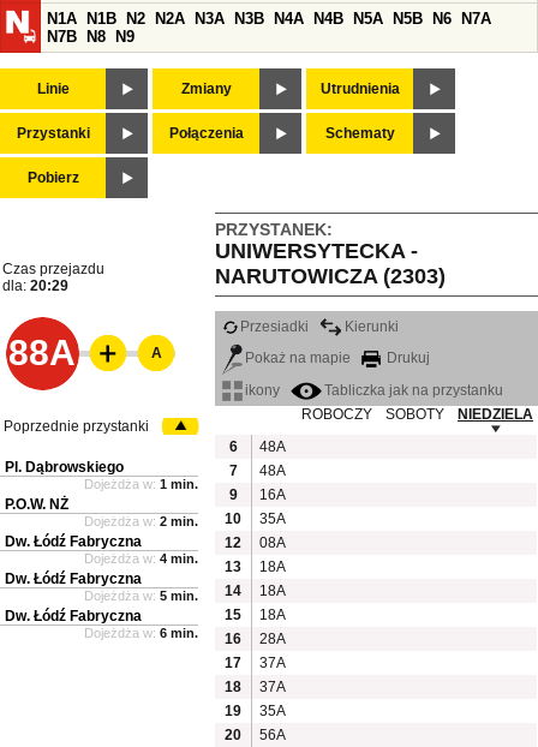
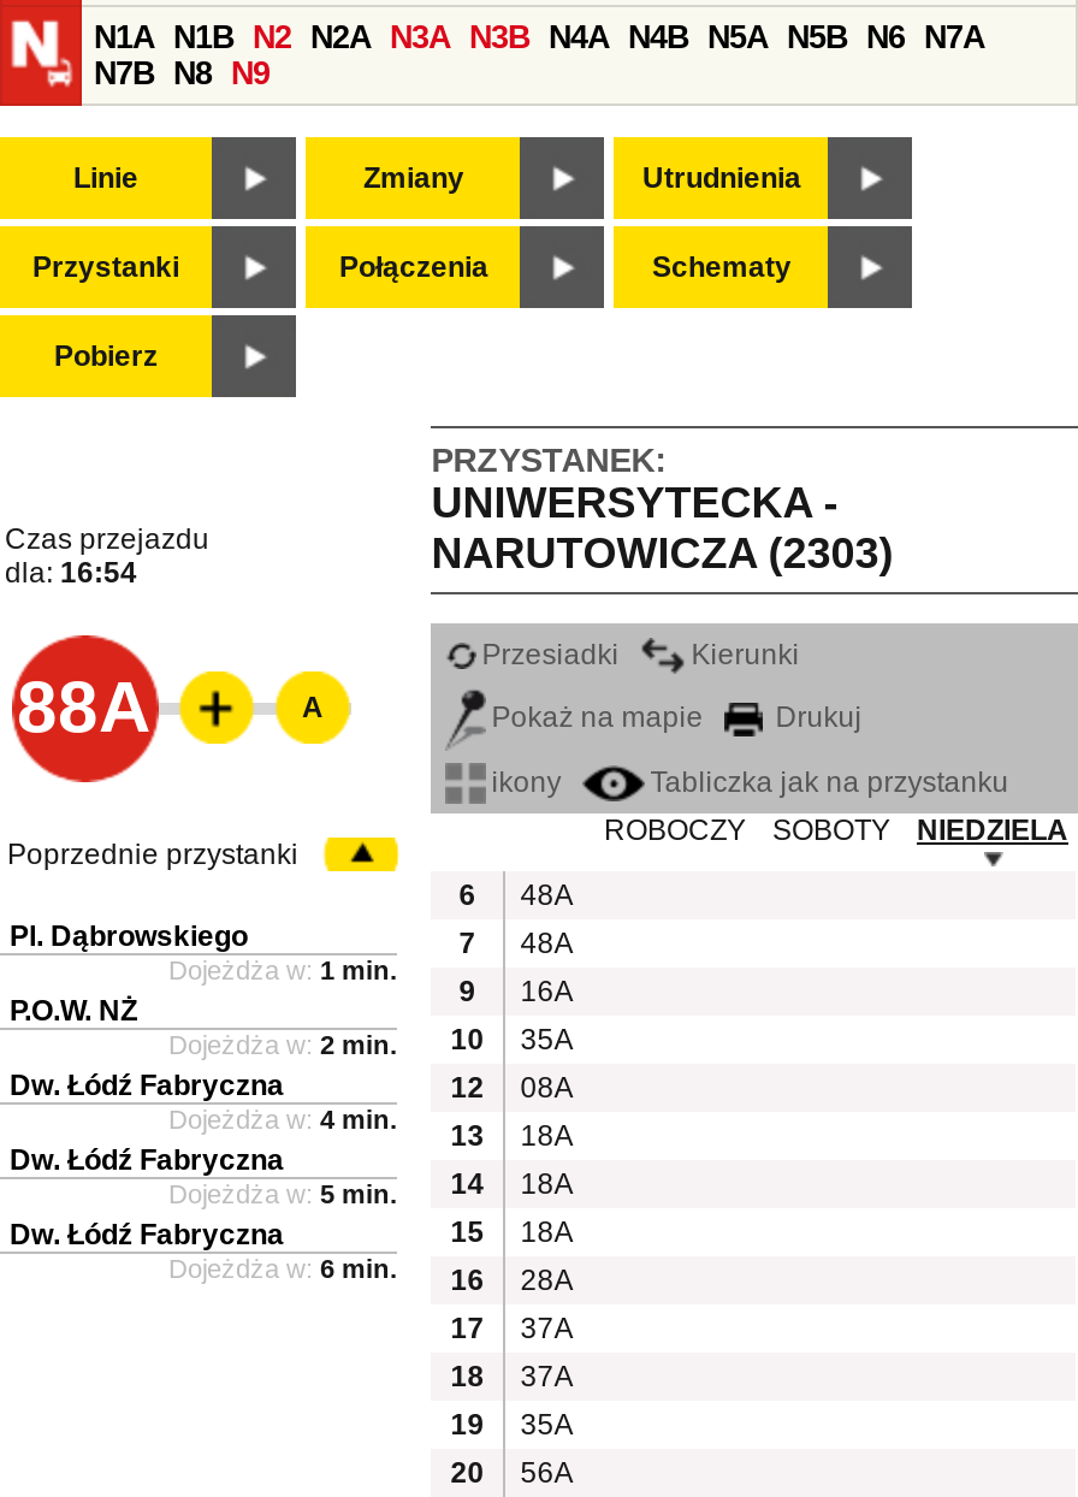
- dla: 20:29
+ dla: 16:54
